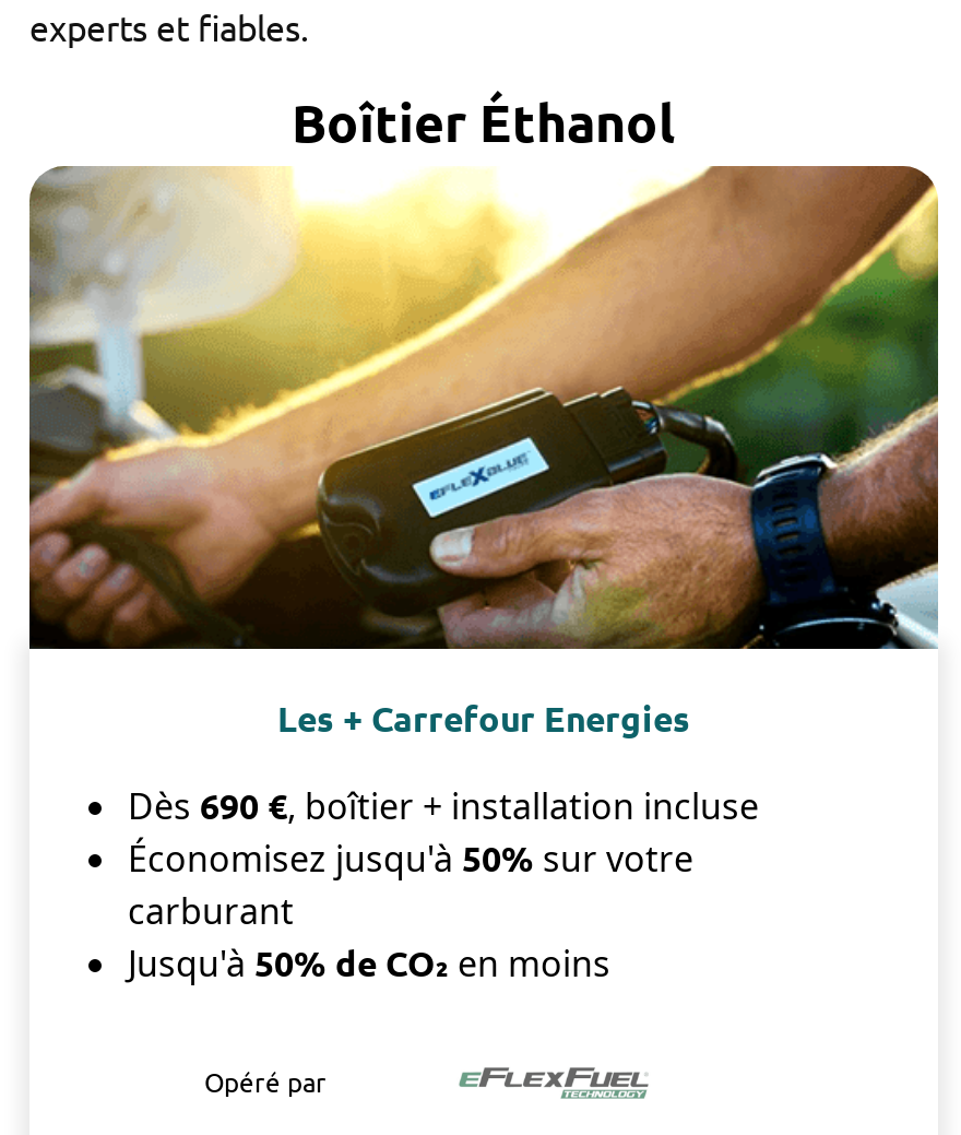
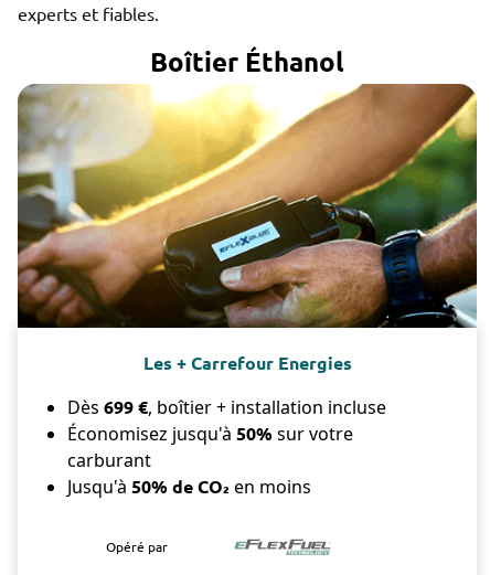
- Dès 690 €, boîtier + installation incluse
+ Dès 699 €, boîtier + installation incluse
